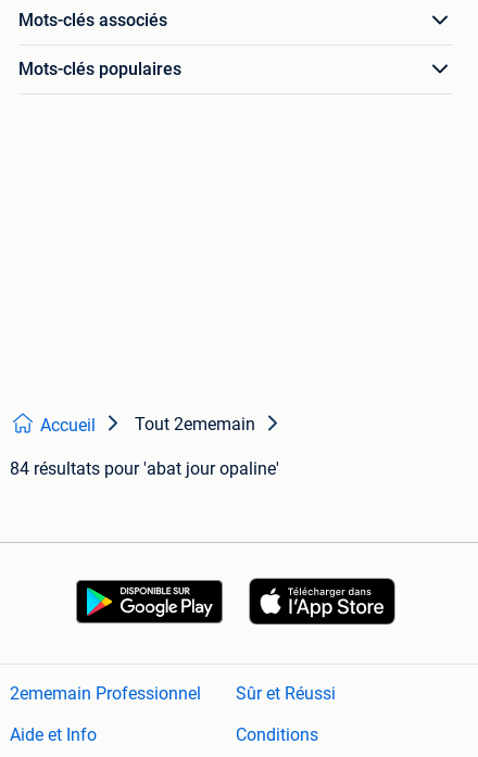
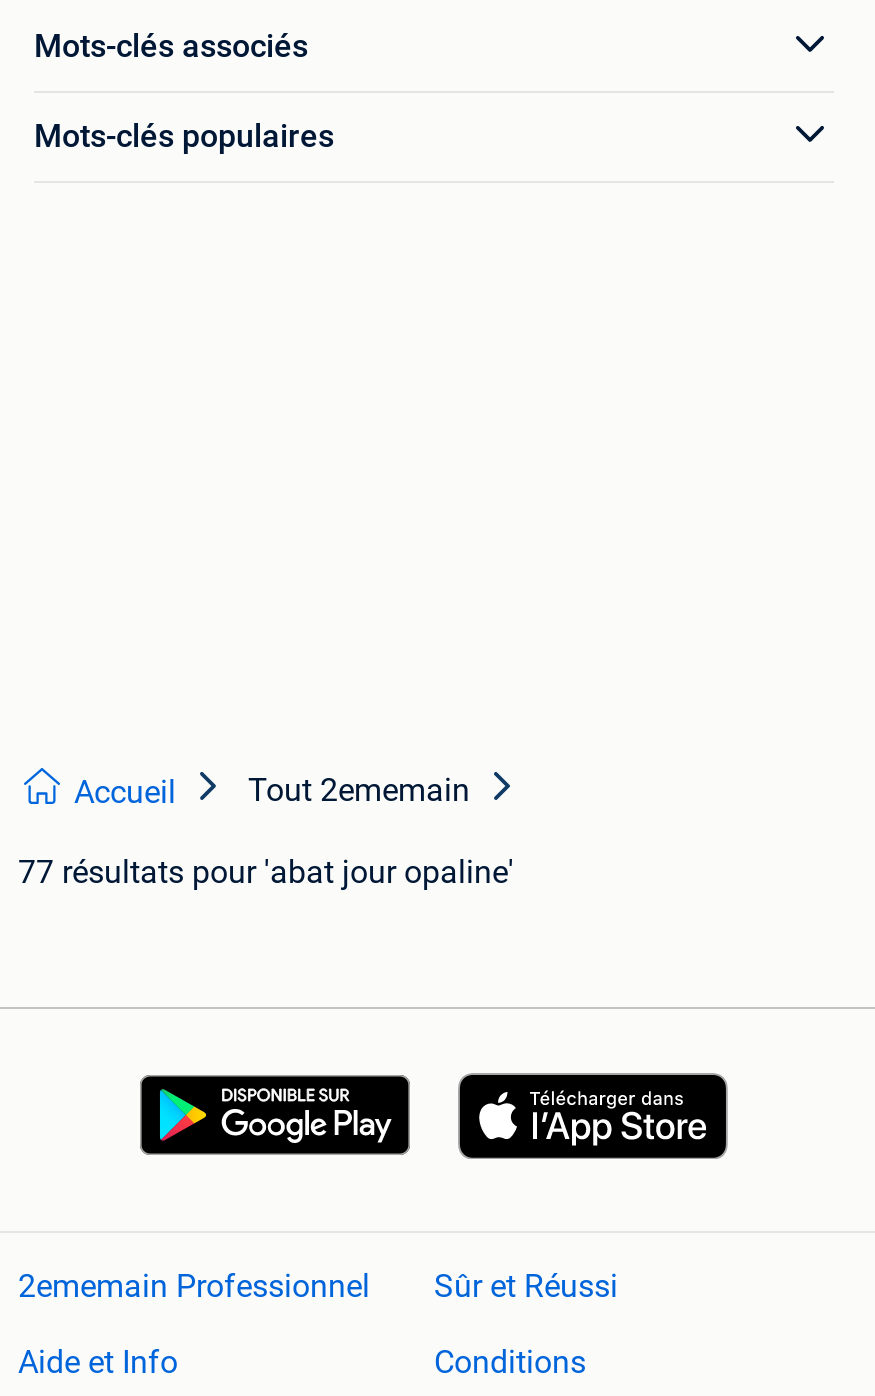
- 84 résultats pour 'abat jour opaline'
+ 77 résultats pour 'abat jour opaline'
